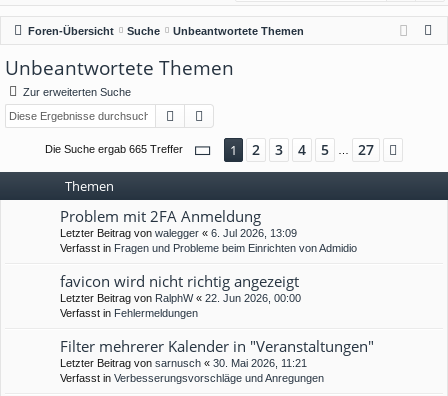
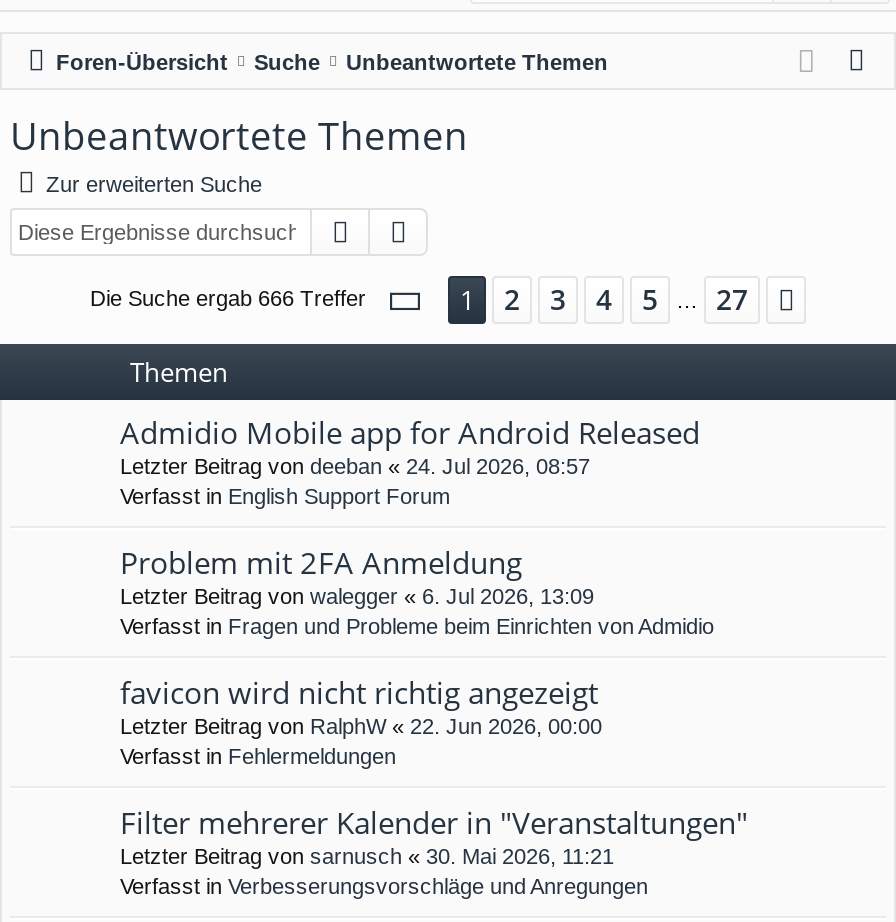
- Die Suche ergab 665 Treffer
+ Die Suche ergab 666 Treffer

+ Admidio Mobile app for Android Released
+ Letzter Beitrag von deeban «24. Jul 2026, 08:57
+ Verfasst in English Support Forum
